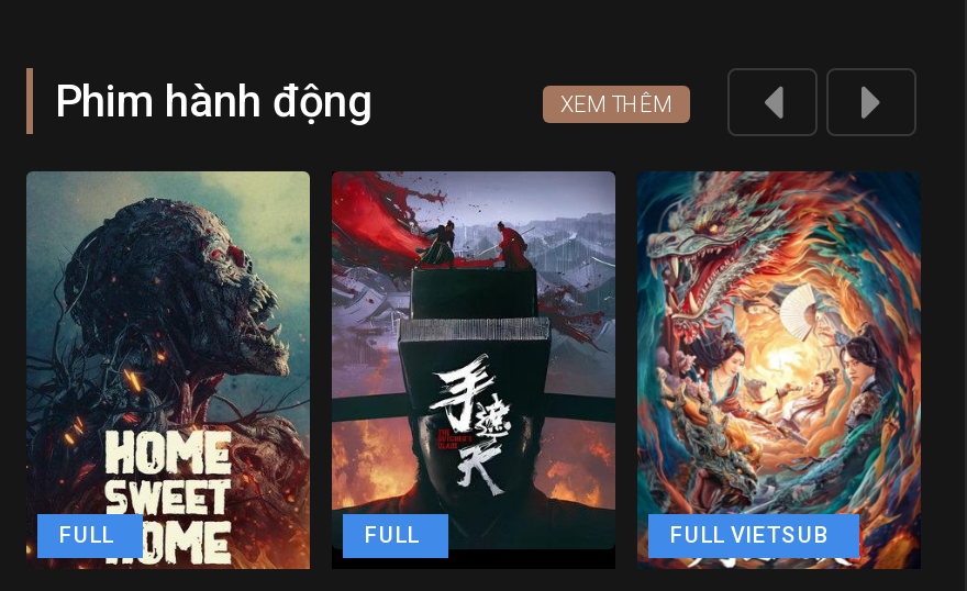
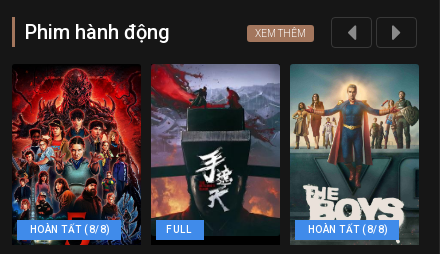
- [image]
- FULL
+ [image]
+ HOÀN TẤT (8/8)

- [image]
- FULL VIETSUB
+ [image]
+ HOÀN TẤT (8/8)
